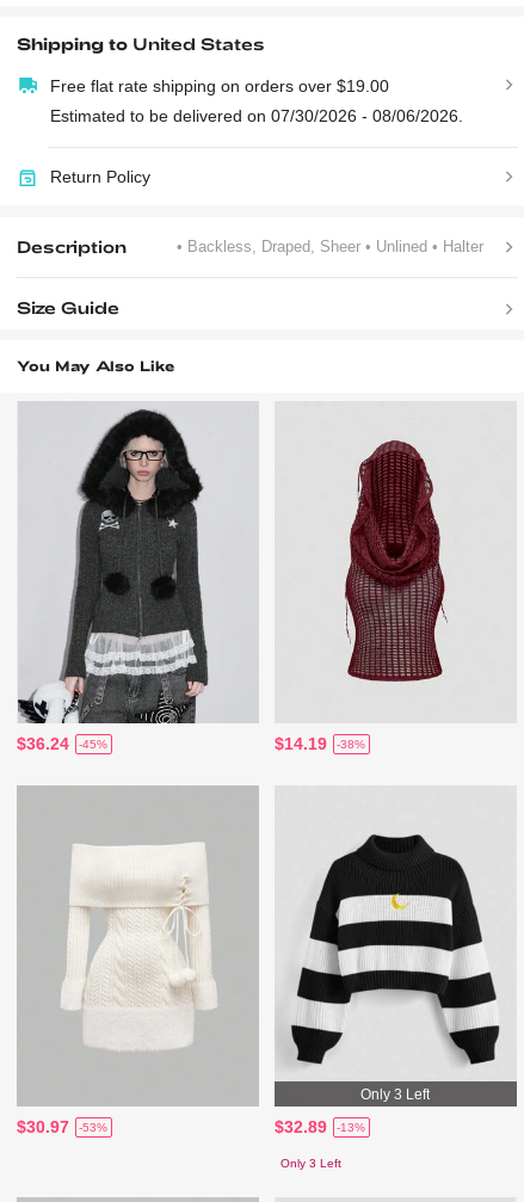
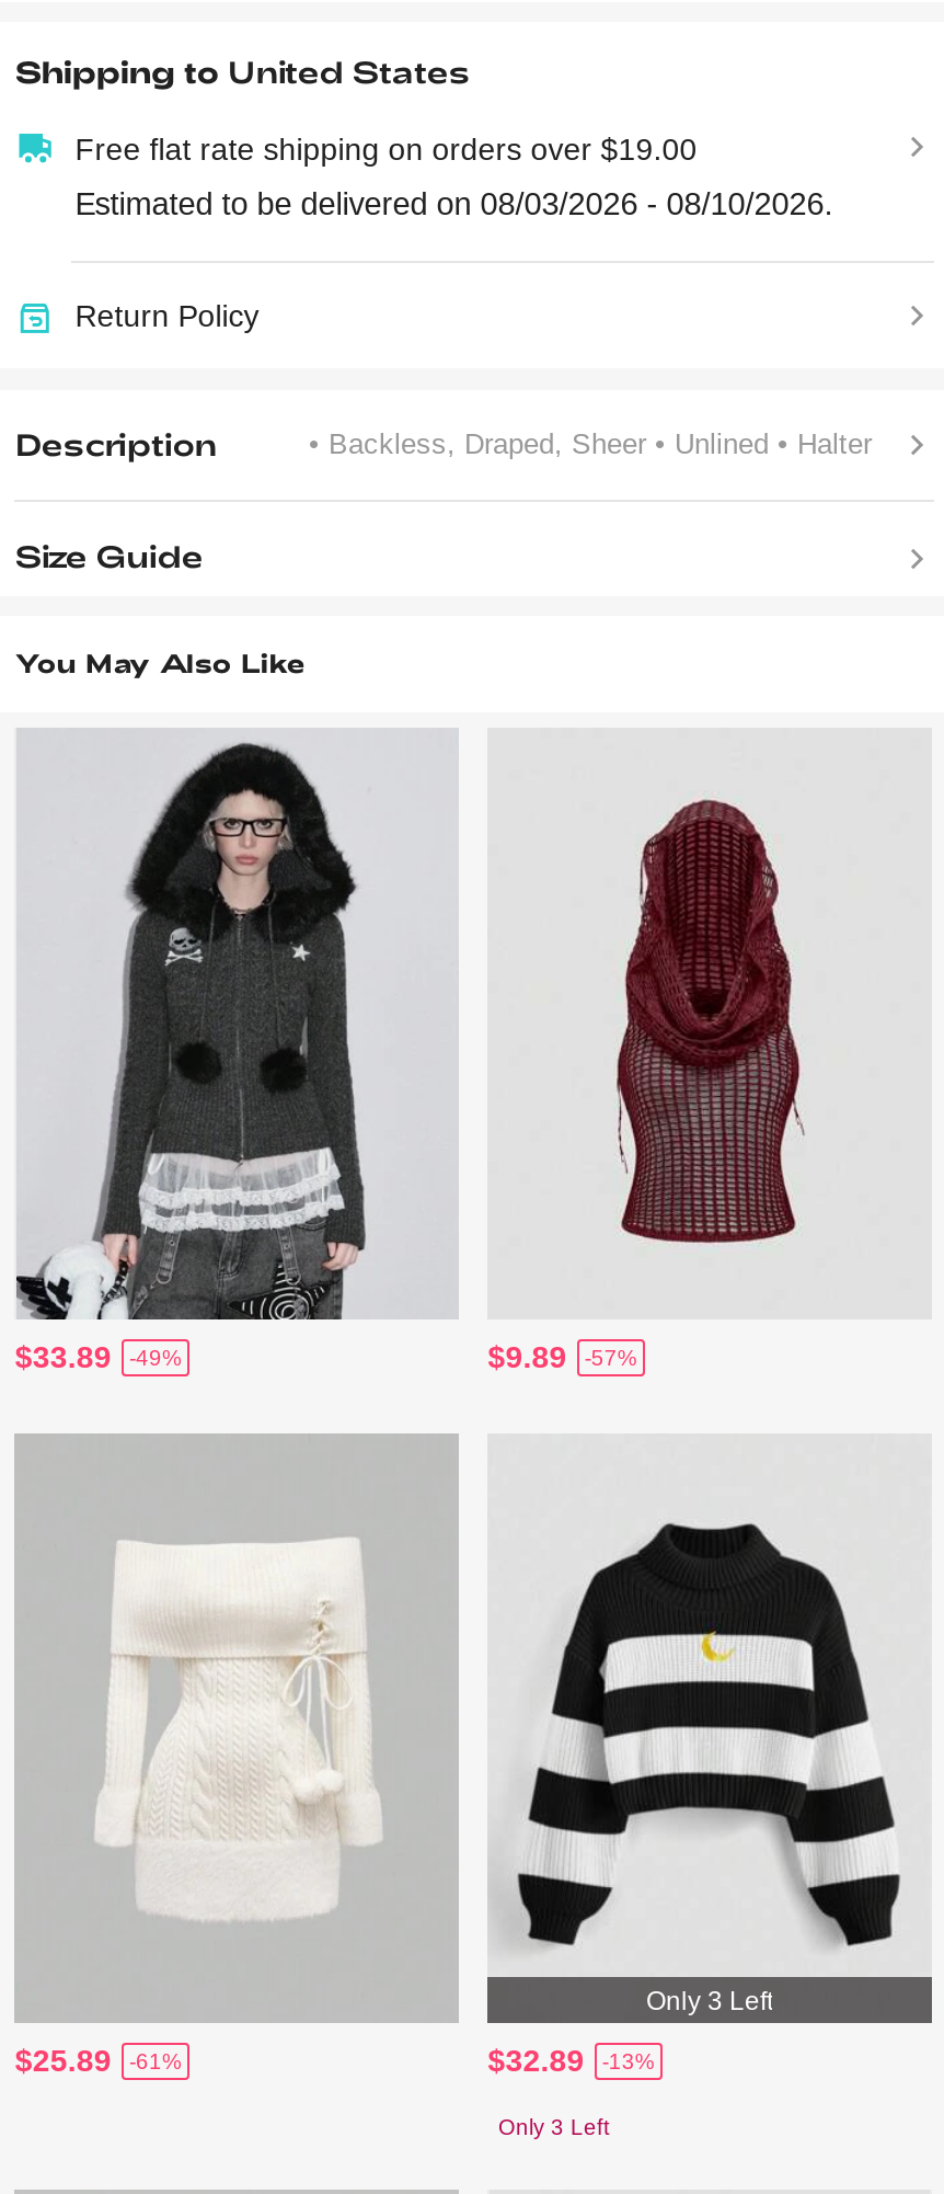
- Estimated to be delivered on 07/30/2026 - 08/06/2026.
+ Estimated to be delivered on 08/03/2026 - 08/10/2026.

- $36.24
+ $33.89

- -45%
+ -49%

- $14.19
+ $9.89

- -38%
+ -57%

- $30.97
+ $25.89

- -53%
+ -61%
